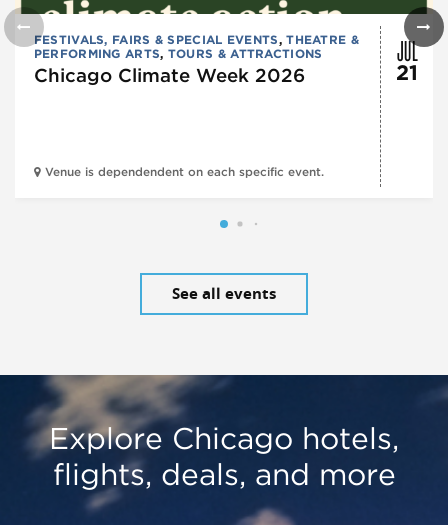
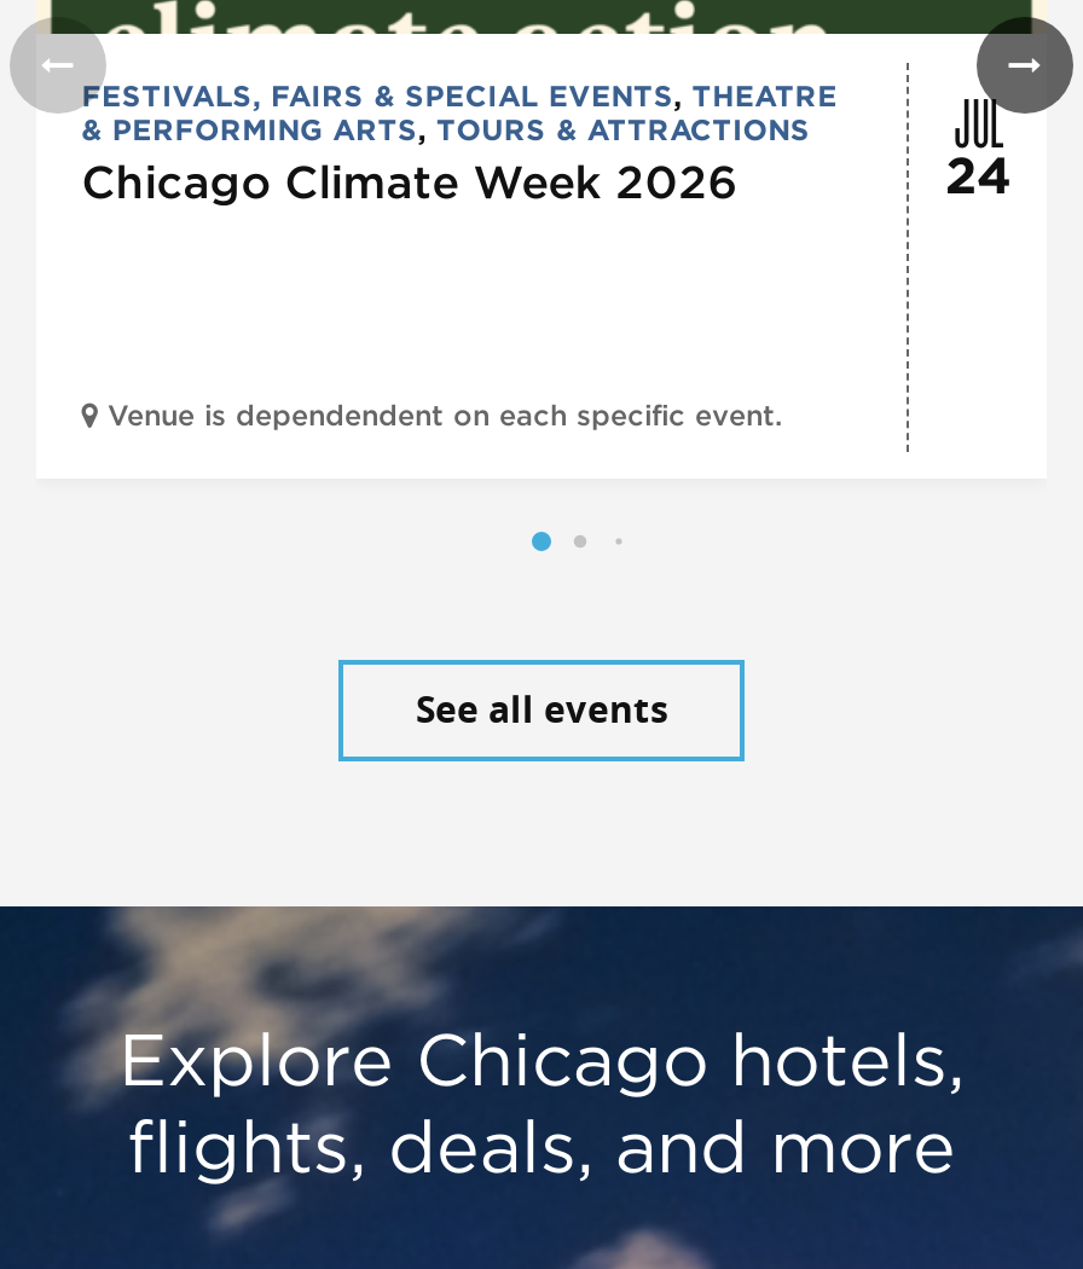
- 21
+ 24
